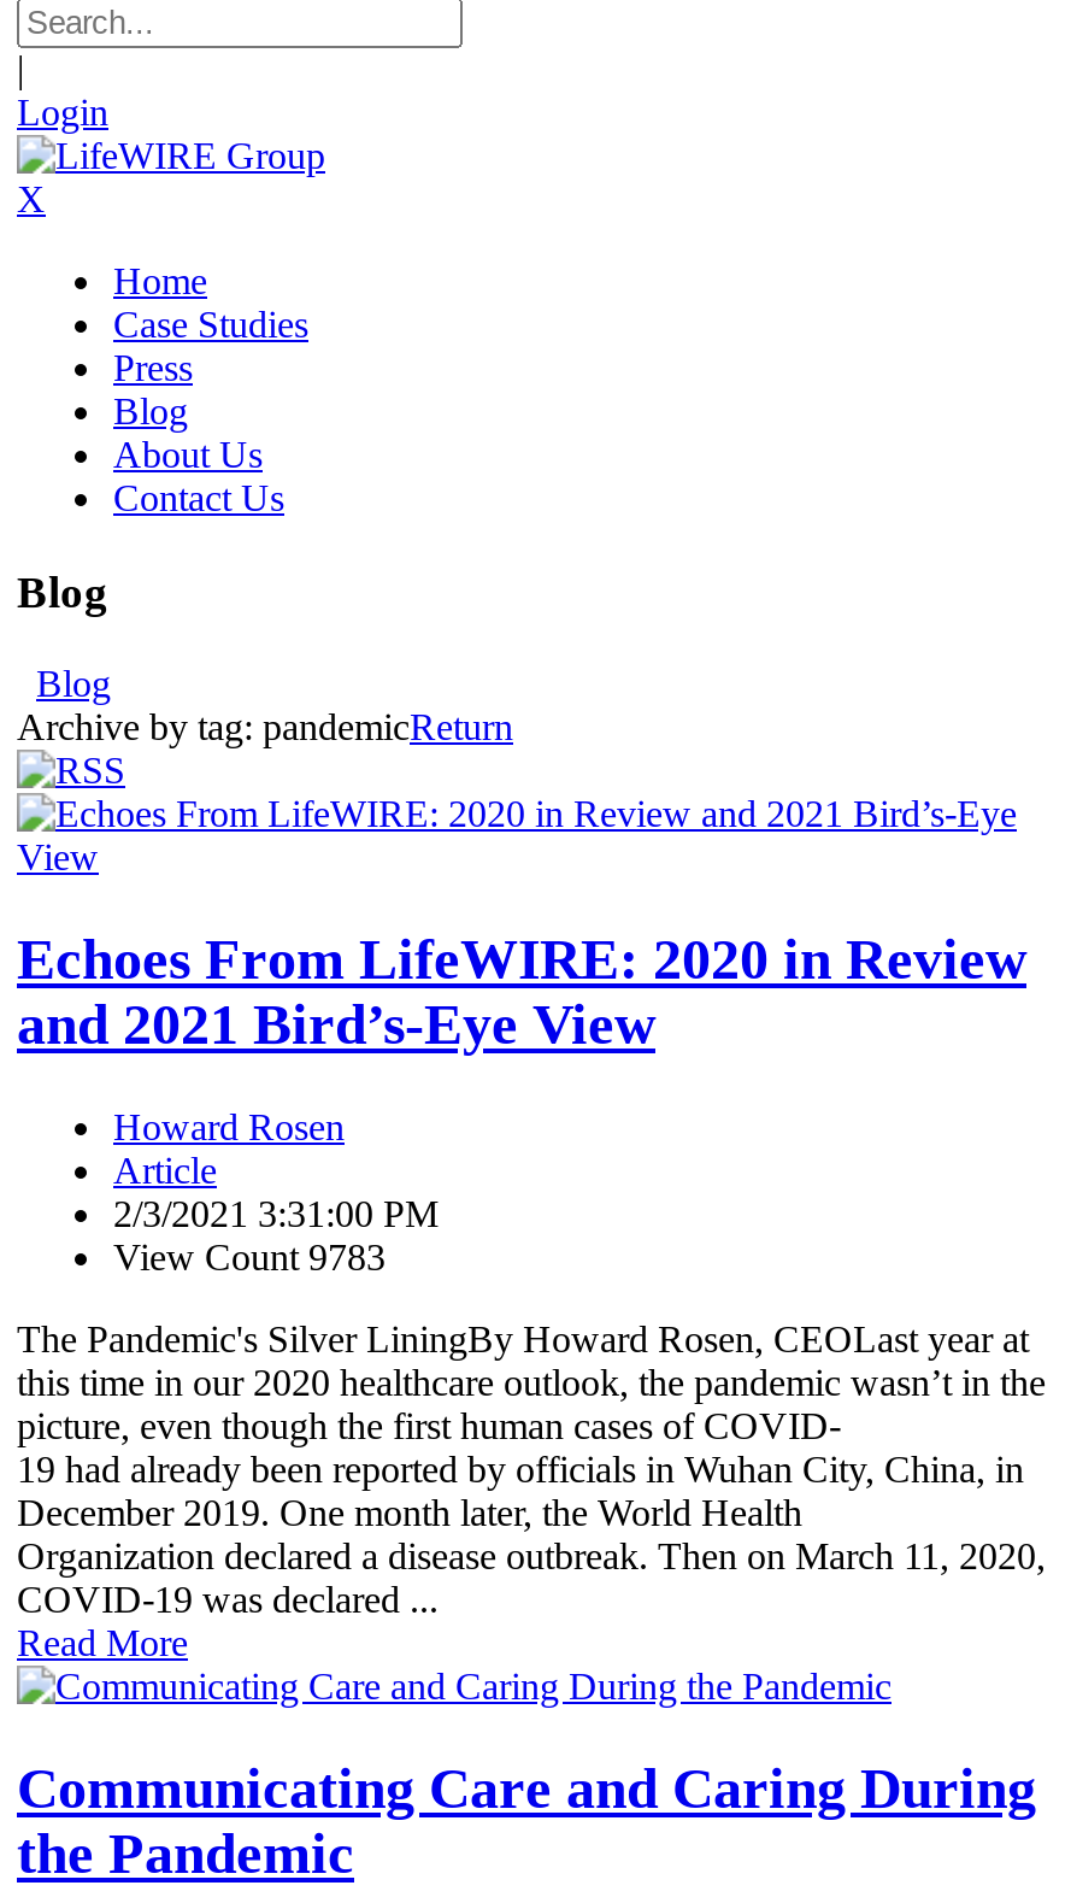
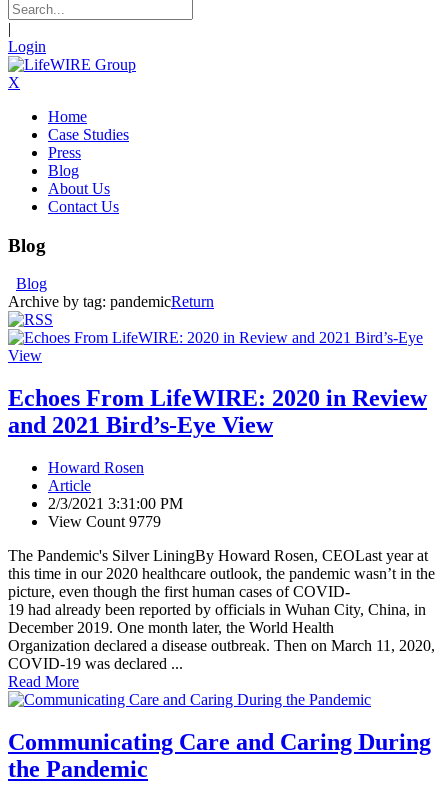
- View Count 9783
+ View Count 9779
